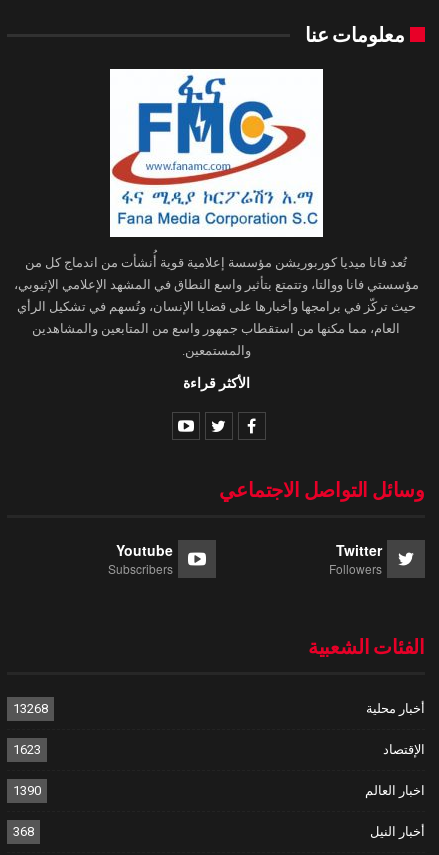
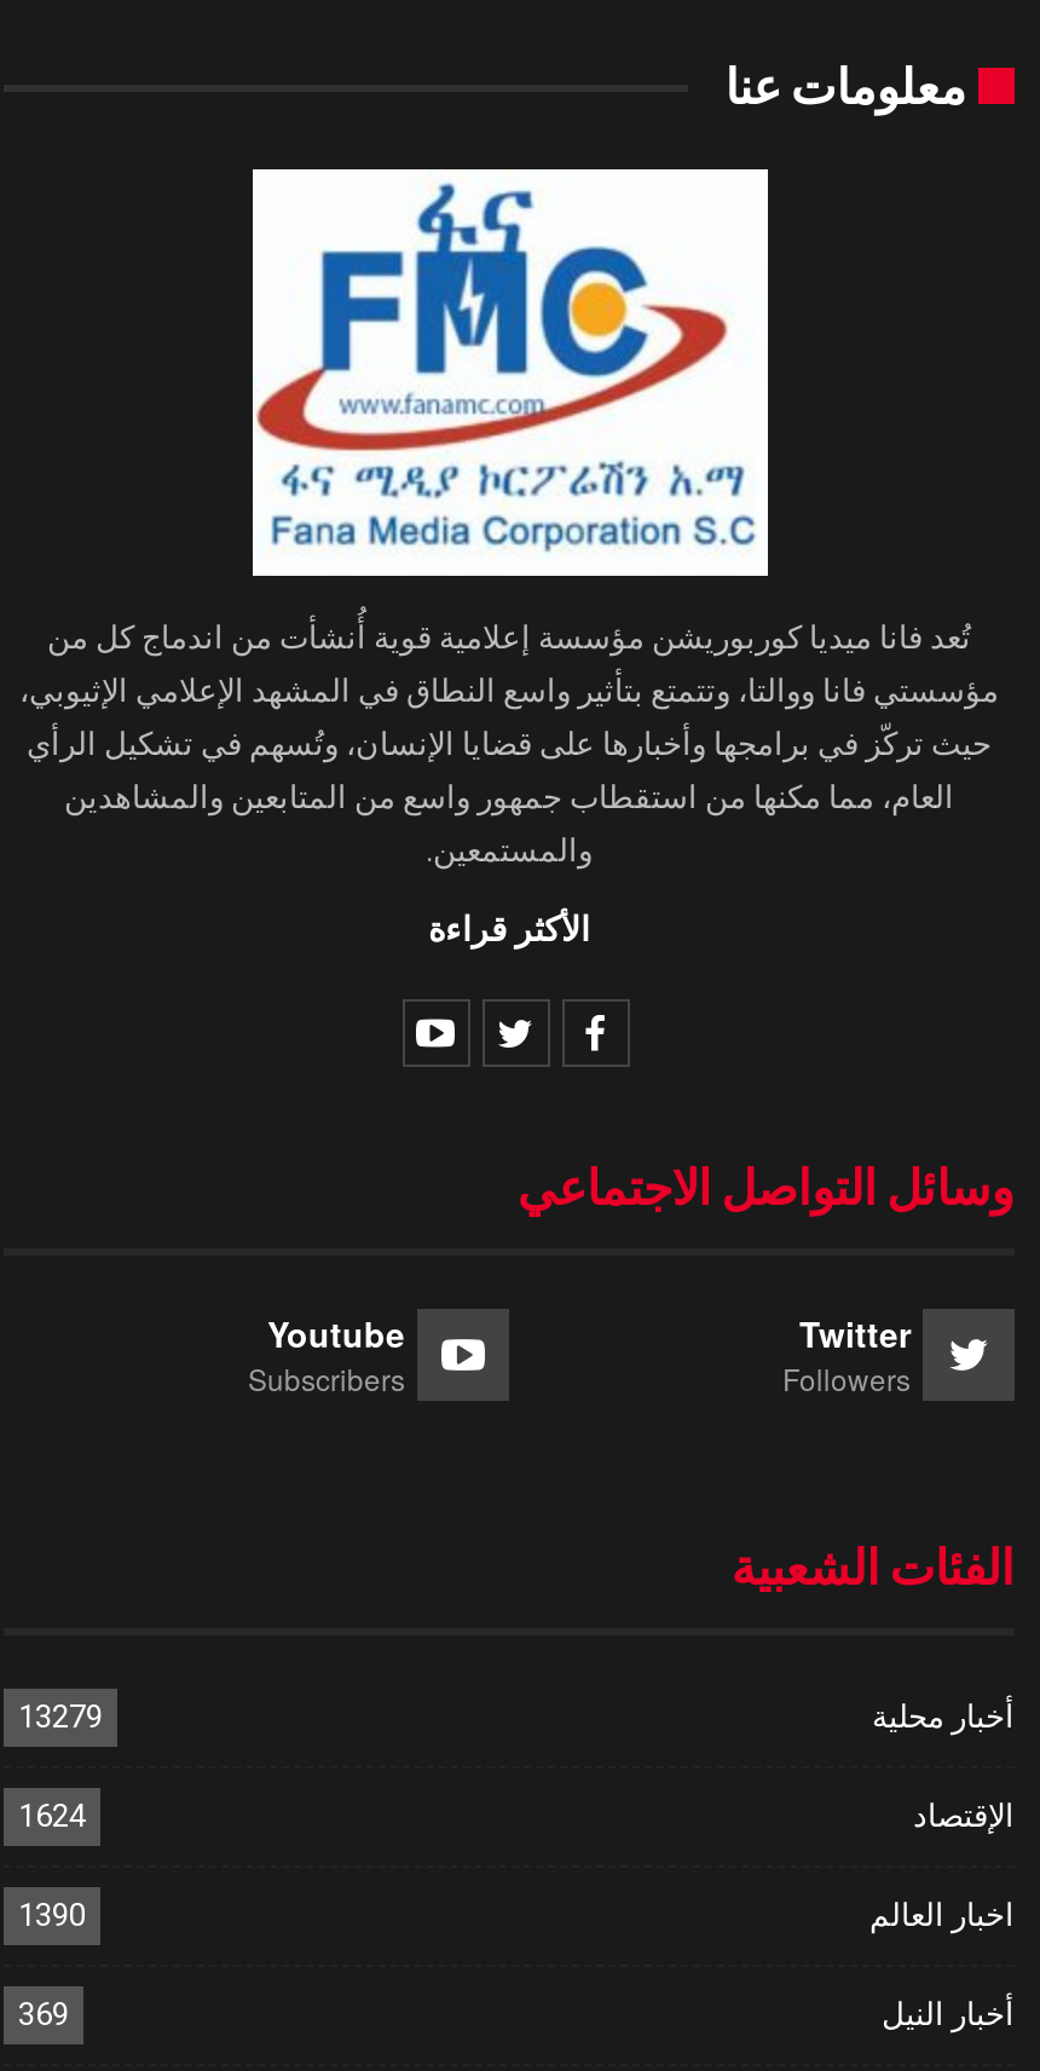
- 13268
+ 13279

- 1623
+ 1624

- 368
+ 369
